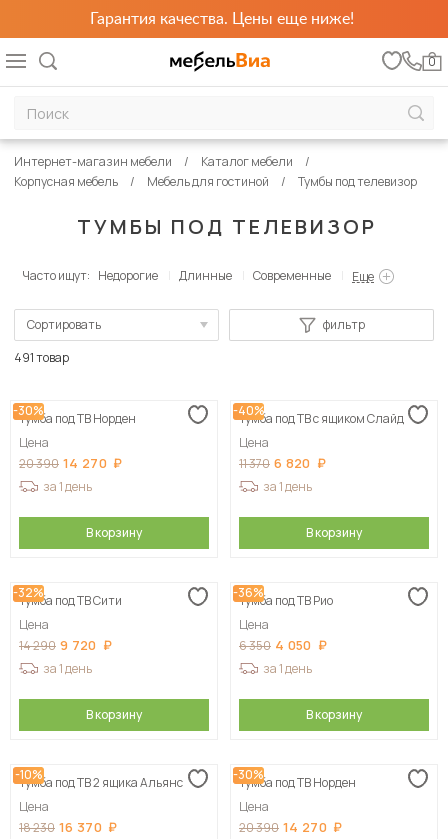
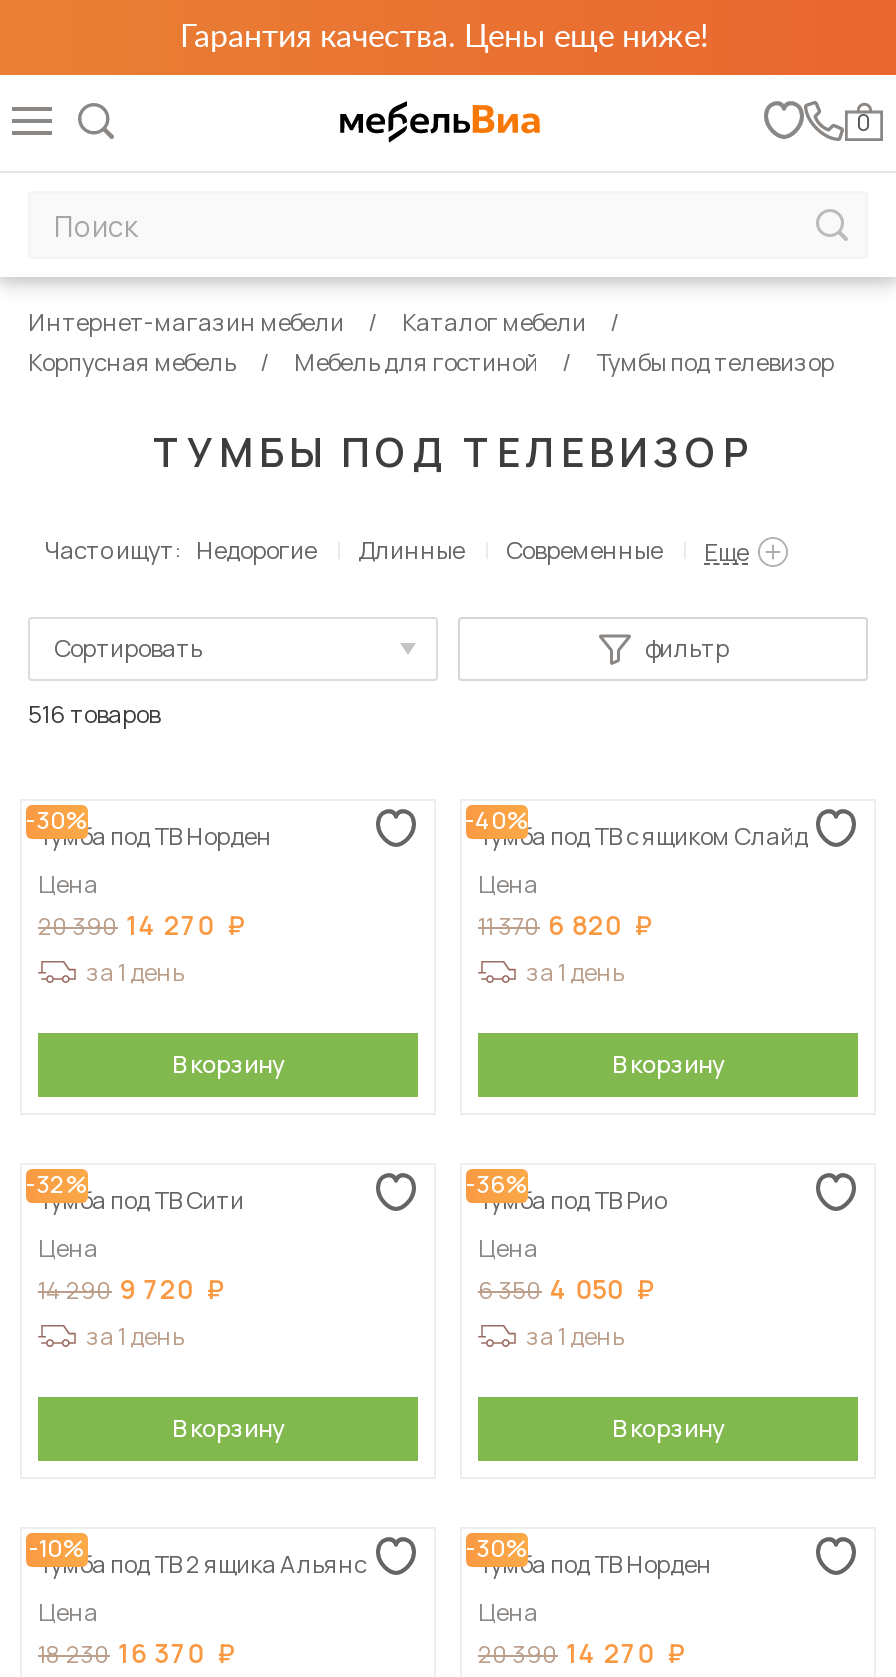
- 491 товар
+ 516 товаров
